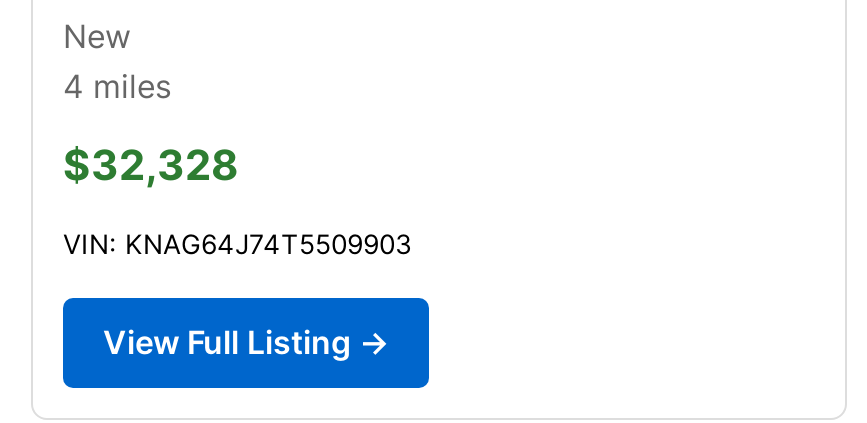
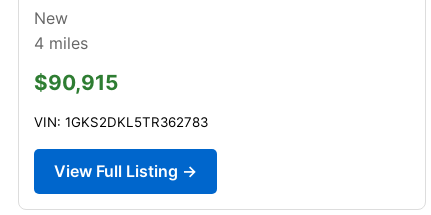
- $32,328
+ $90,915

- VIN: KNAG64J74T5509903
+ VIN: 1GKS2DKL5TR362783
